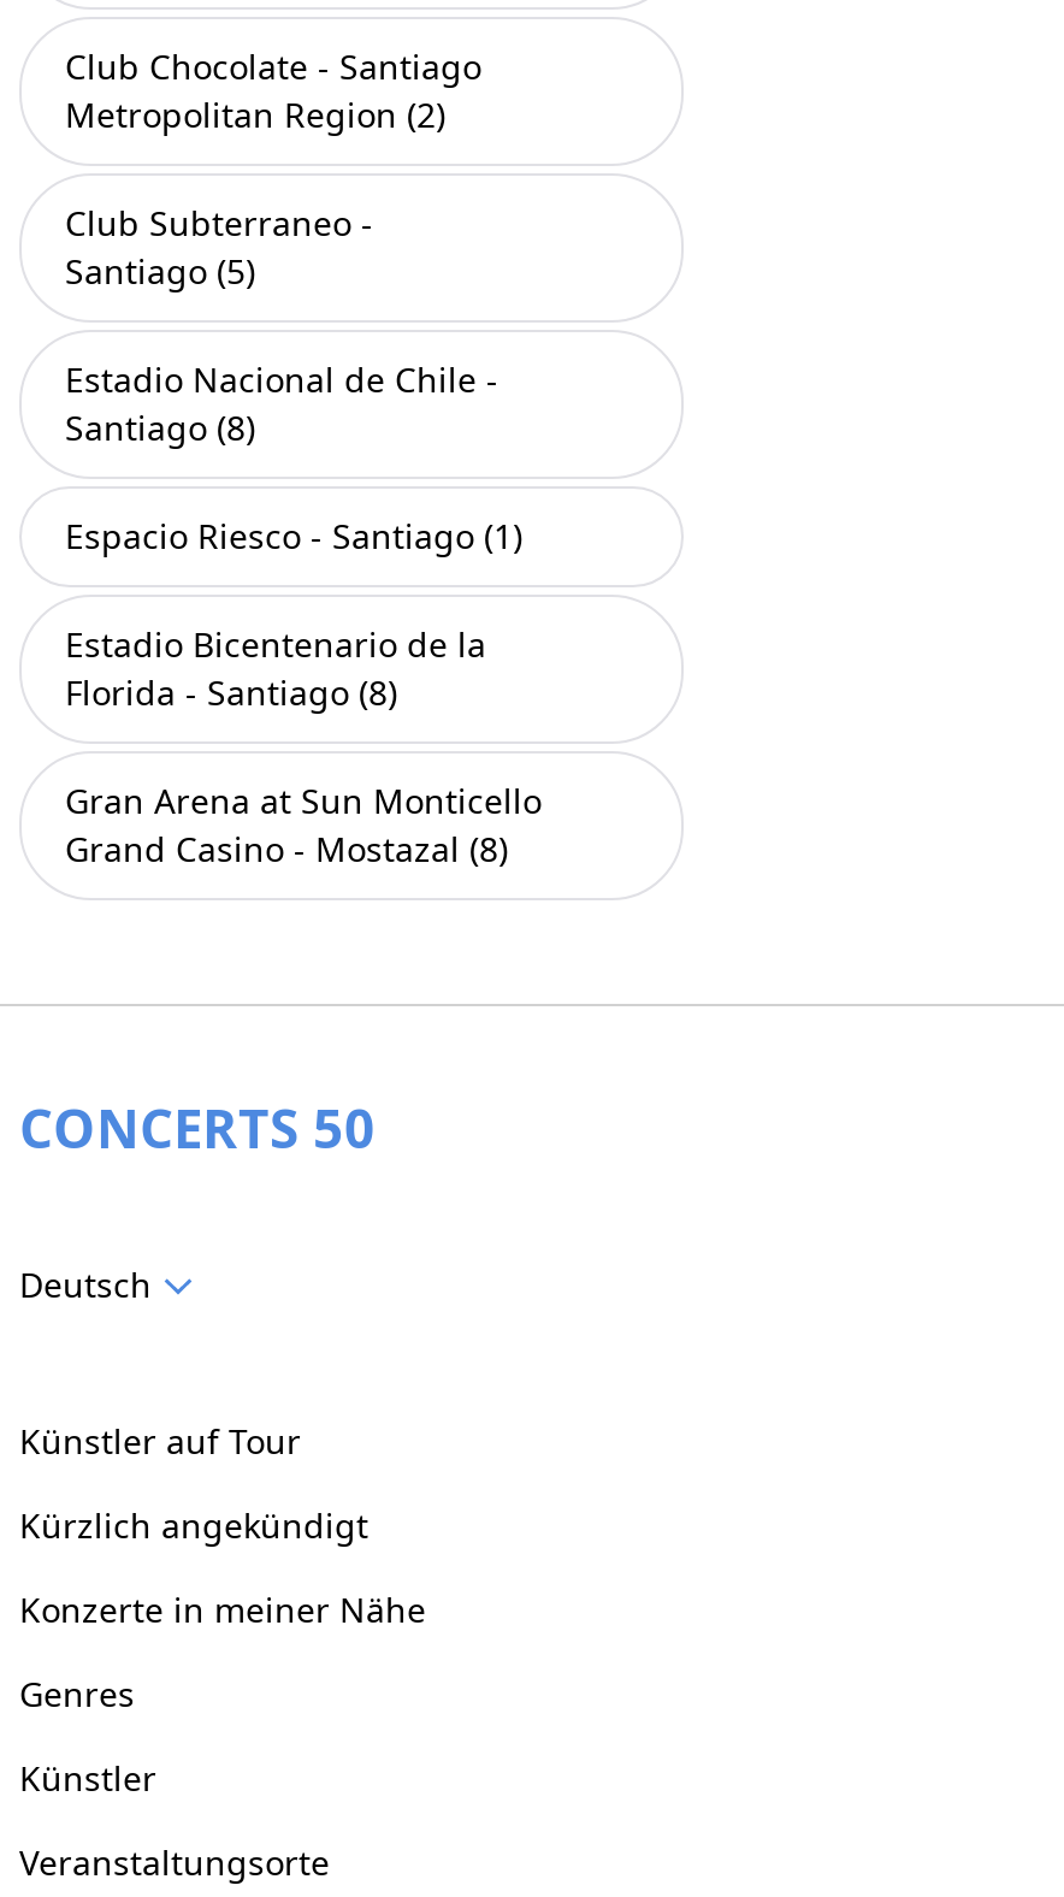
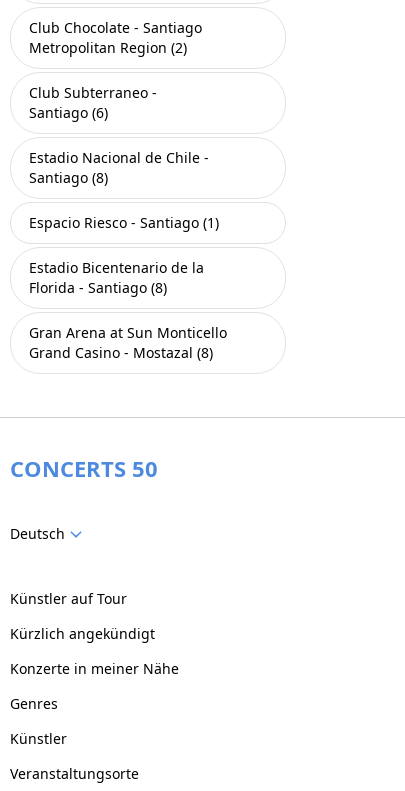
- Santiago (5)
+ Santiago (6)
